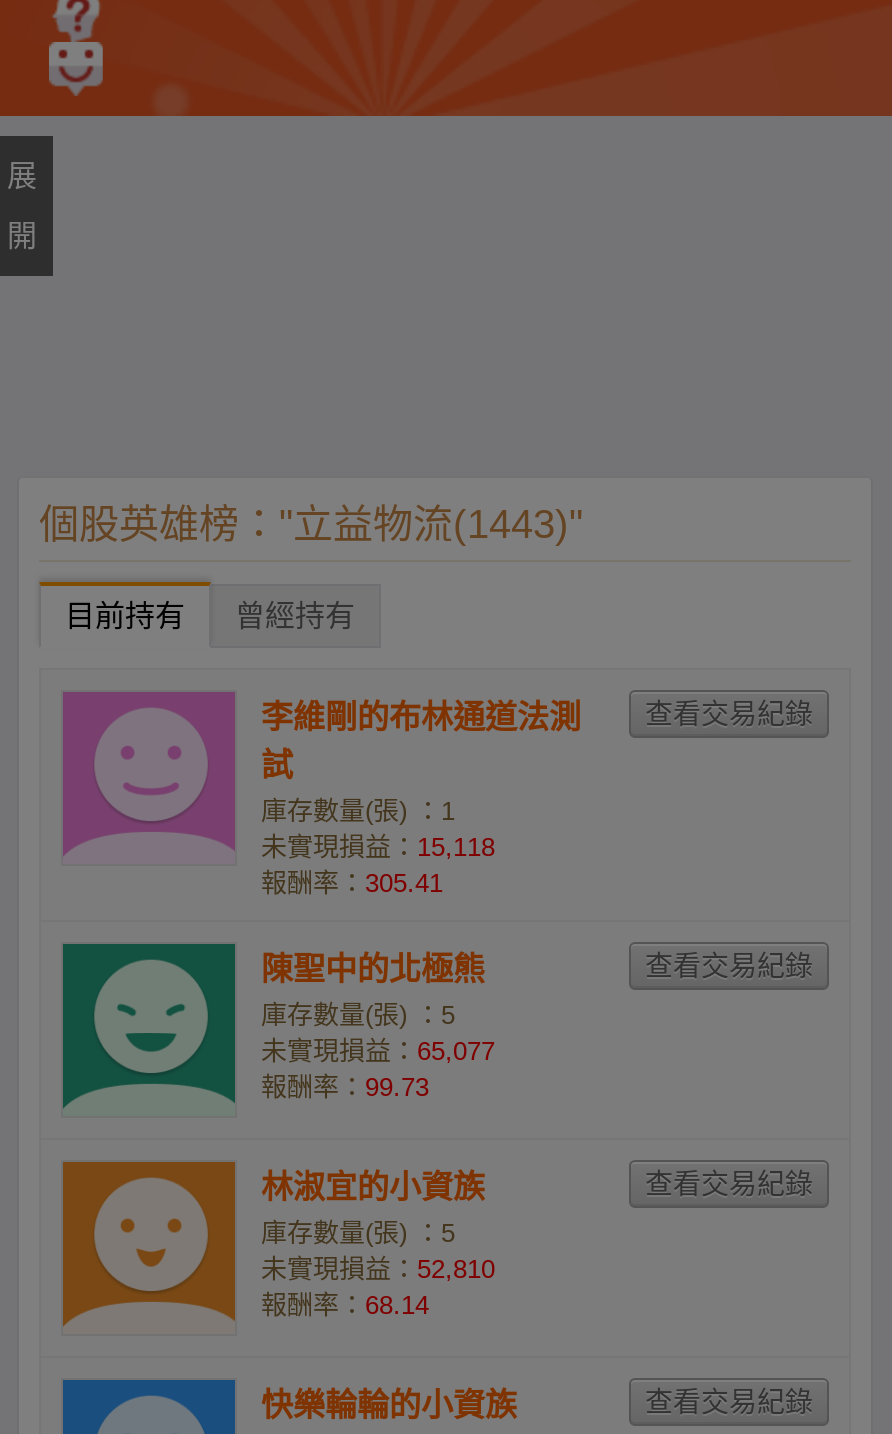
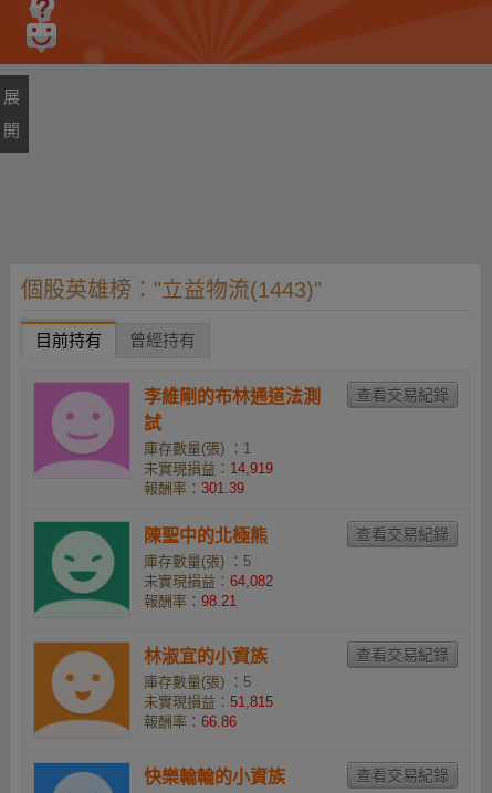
- 未實現損益：15,118
+ 未實現損益：14,919

- 報酬率：305.41
+ 報酬率：301.39

- 未實現損益：65,077
+ 未實現損益：64,082

- 報酬率：99.73
+ 報酬率：98.21

- 未實現損益：52,810
+ 未實現損益：51,815

- 報酬率：68.14
+ 報酬率：66.86
